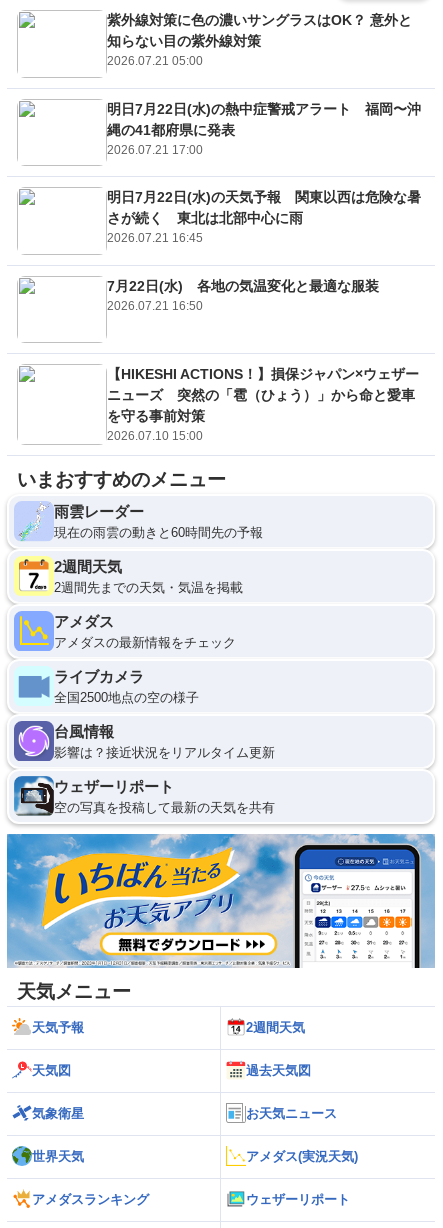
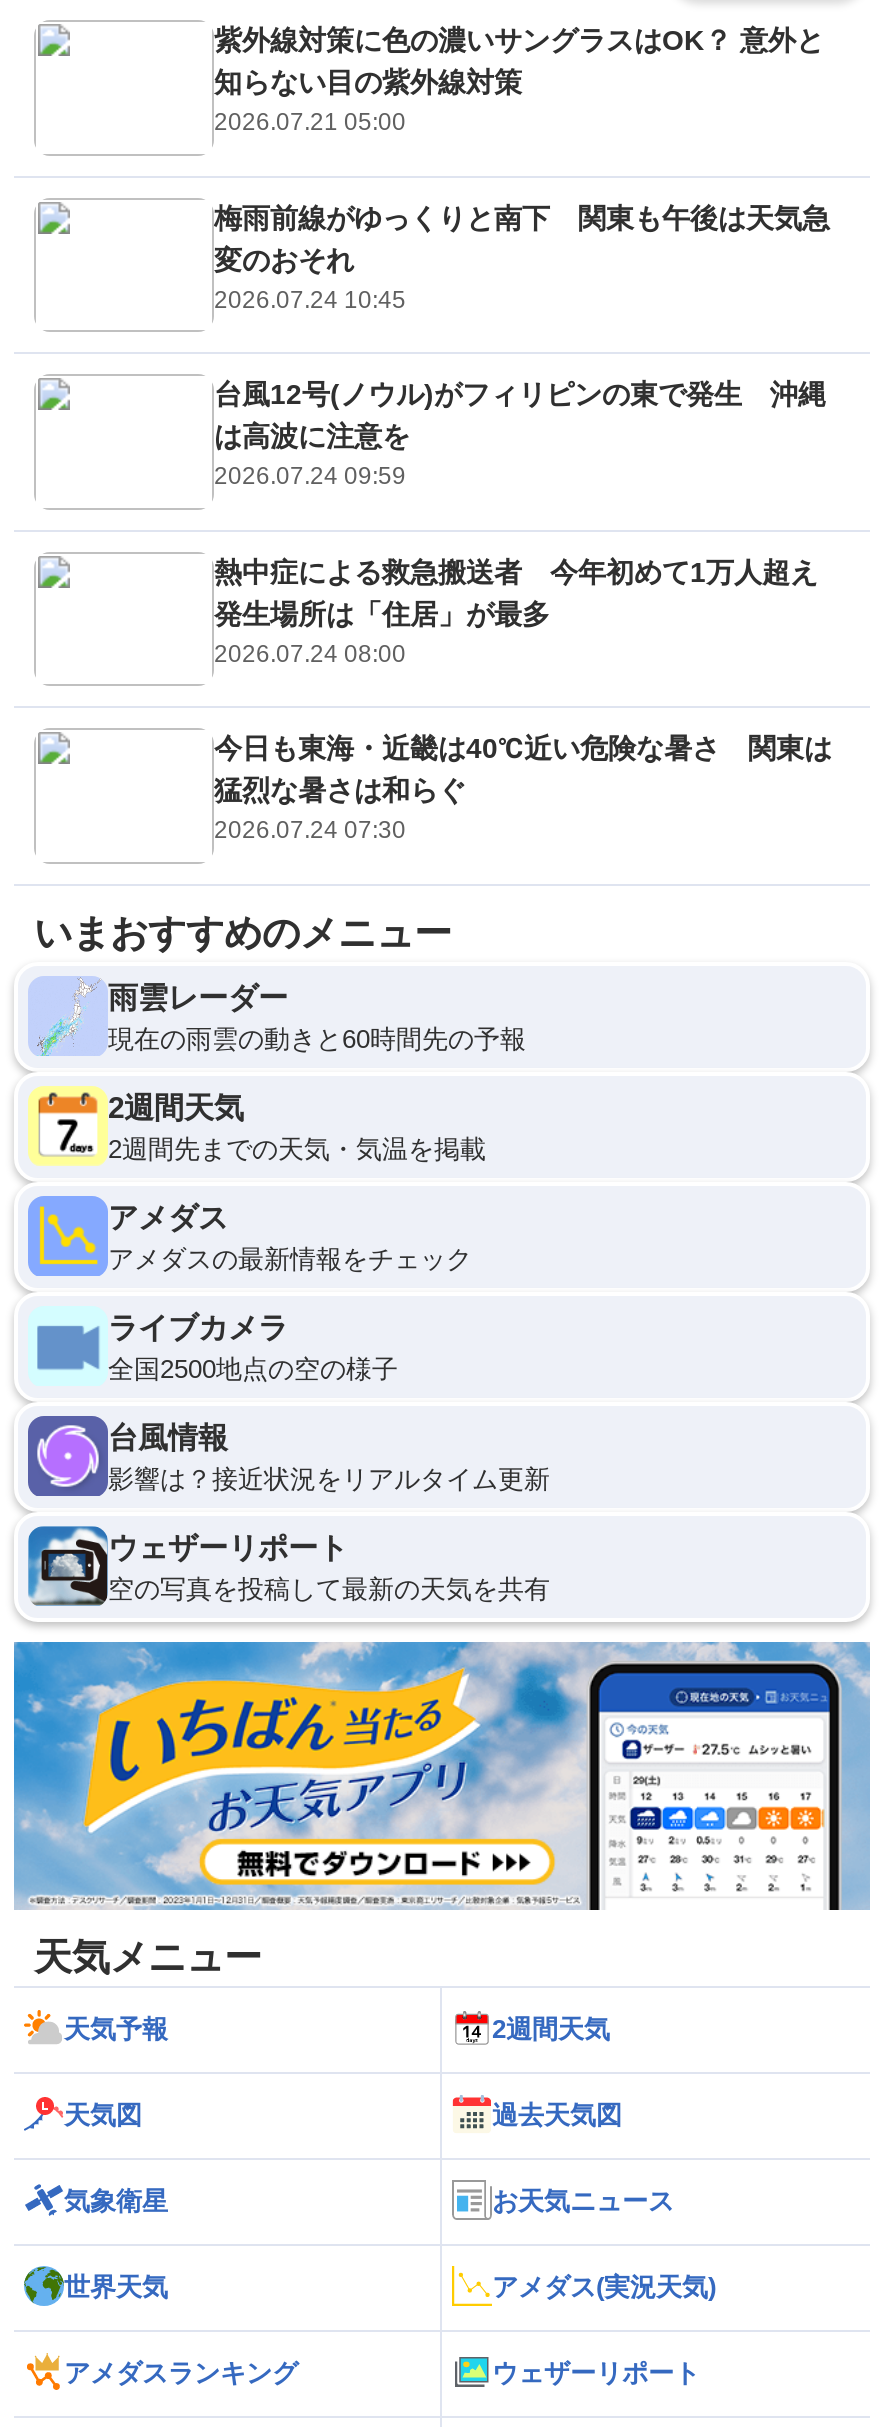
- 明日7月22日(水)の熱中症警戒アラート 福岡〜沖
- 縄の41都府県に発表
- 2026.07.21 17:00
+ 梅雨前線がゆっくりと南下 関東も午後は天気急
+ 変のおそれ
+ 2026.07.24 10:45

- 明日7月22日(水)の天気予報 関東以西は危険な暑
- さが続く 東北は北部中心に雨
- 2026.07.21 16:45
+ 台風12号(ノウル)がフィリピンの東で発生 沖縄
+ は高波に注意を
+ 2026.07.24 09:59

- 7月22日(水) 各地の気温変化と最適な服装
- 2026.07.21 16:50
+ 熱中症による救急搬送者 今年初めて1万人超え
+ 発生場所は「住居」が最多
+ 2026.07.24 08:00

- 【HIKESHI ACTIONS！】損保ジャパン×ウェザー
- ニューズ 突然の「雹（ひょう）」から命と愛車
- を守る事前対策
- 2026.07.10 15:00
+ 今日も東海・近畿は40℃近い危険な暑さ 関東は
+ 猛烈な暑さは和らぐ
+ 2026.07.24 07:30
